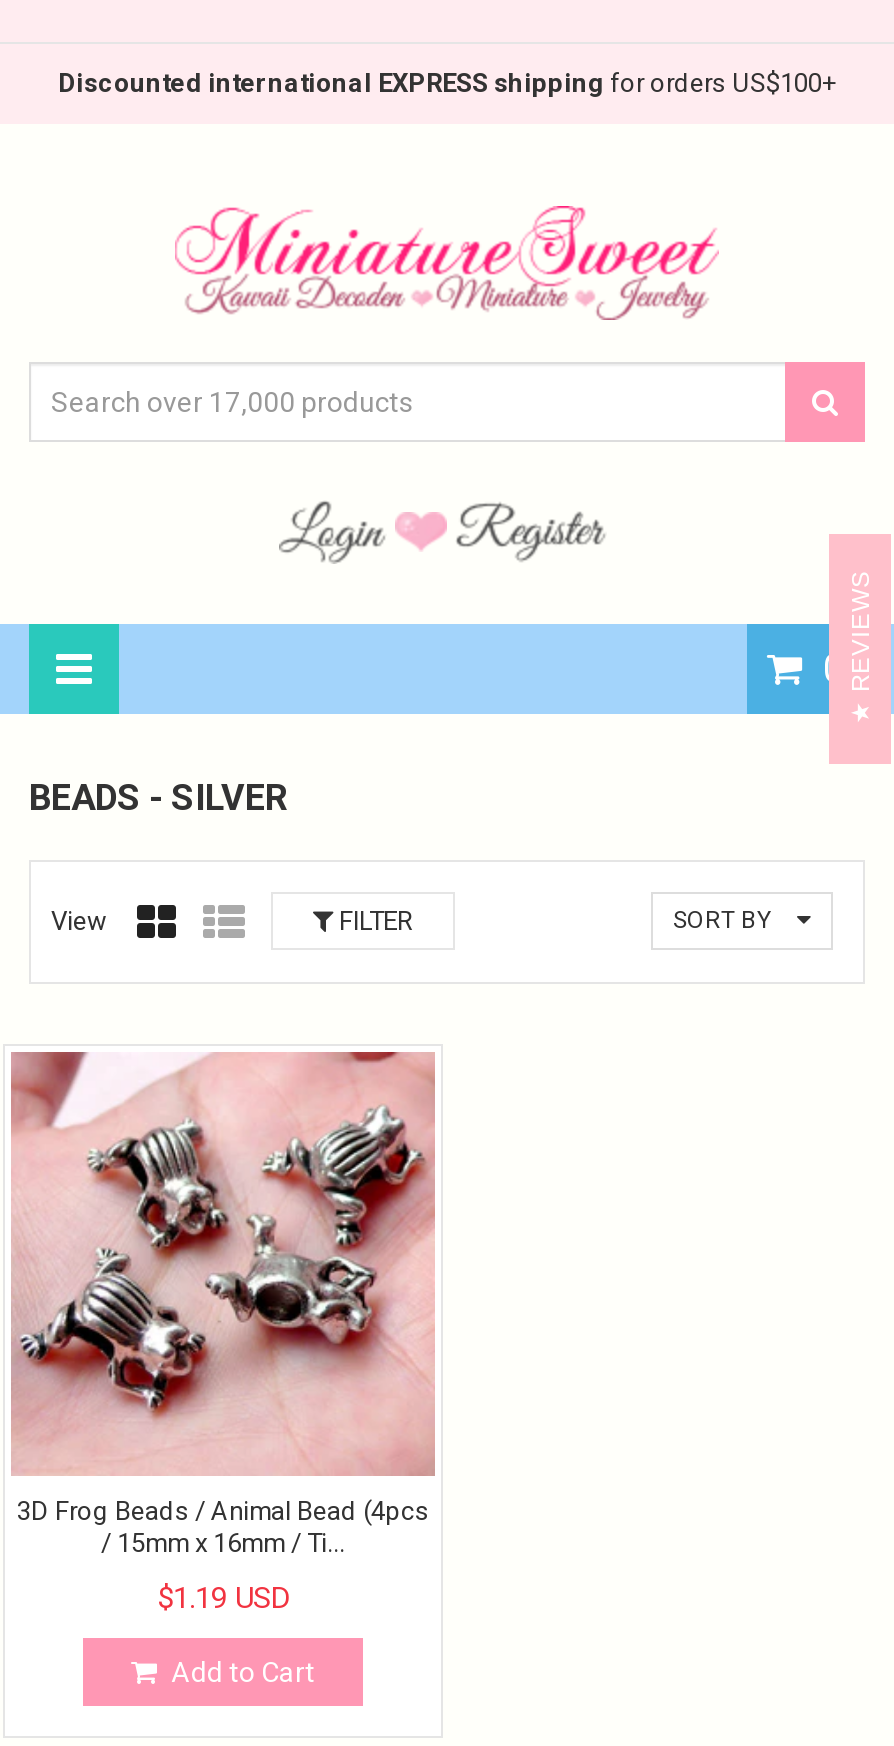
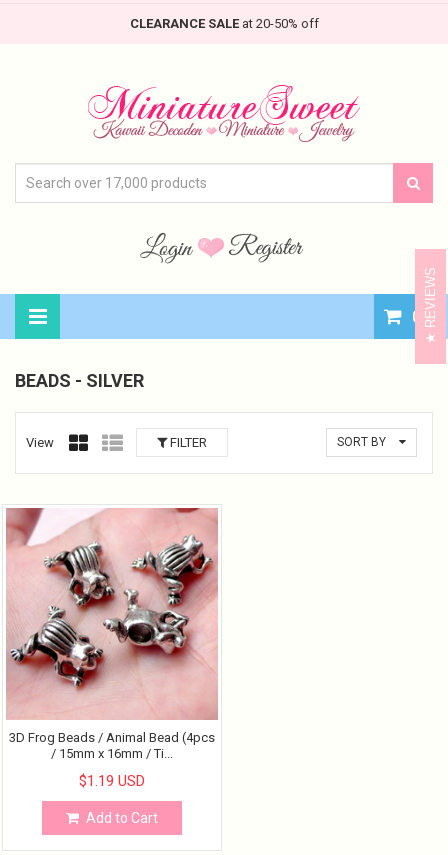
- Discounted international EXPRESS shipping for orders US$100+
+ CLEARANCE SALE at 20-50% off
